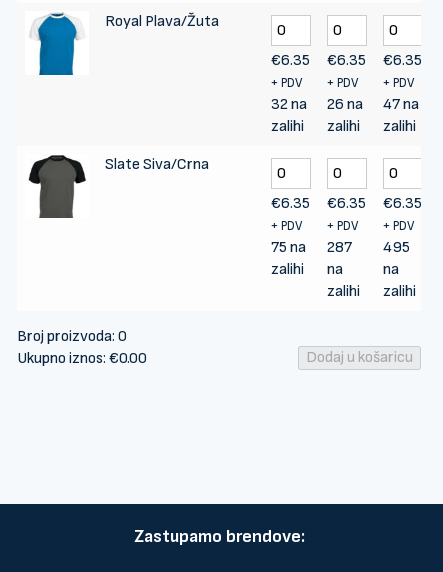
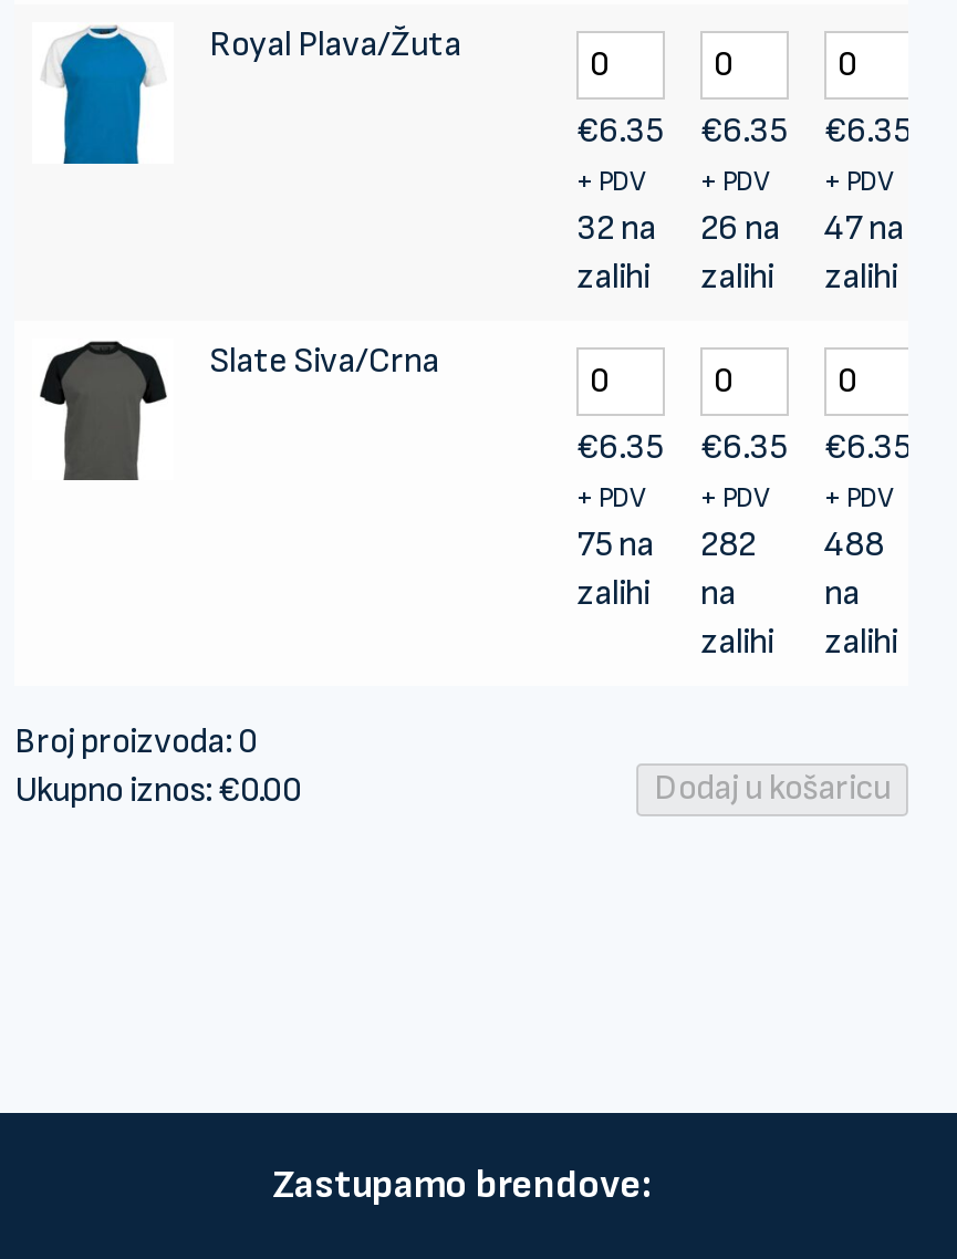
- 287
+ 282

- 495
+ 488
